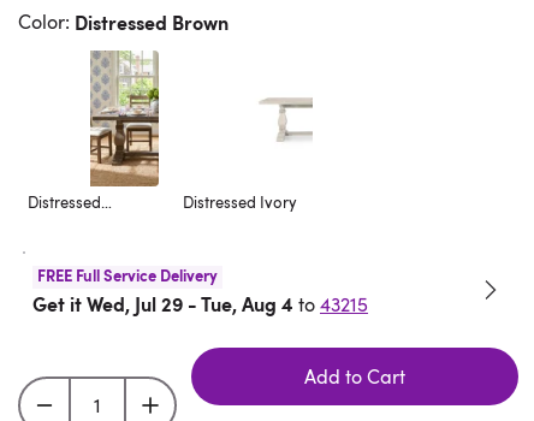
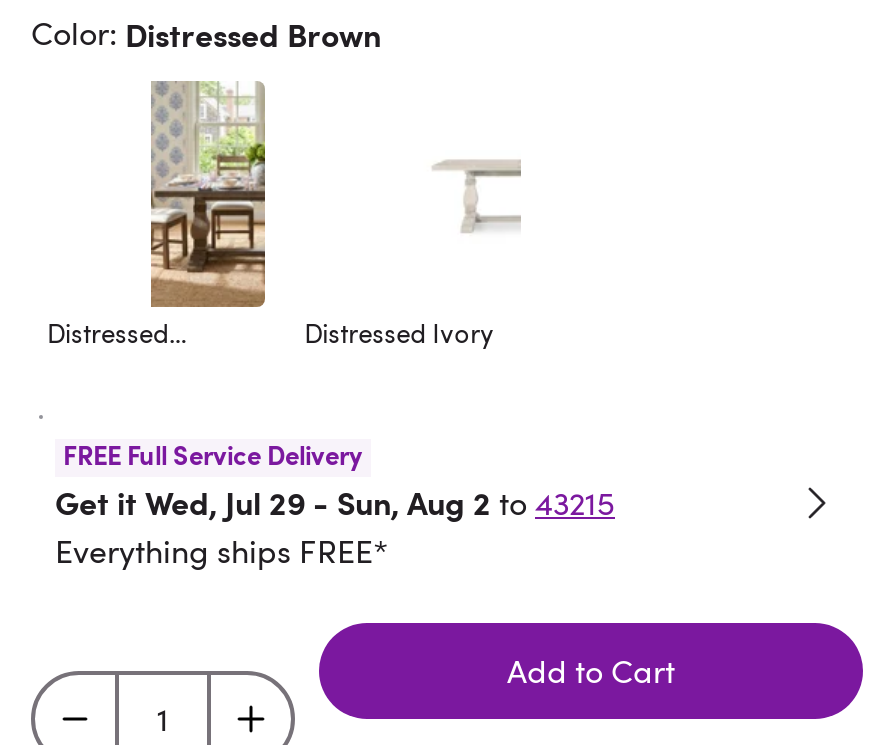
- Get it Wed, Jul 29 - Tue, Aug 4 to 43215
+ Get it Wed, Jul 29 - Sun, Aug 2 to 43215
+ Everything ships FREE*
